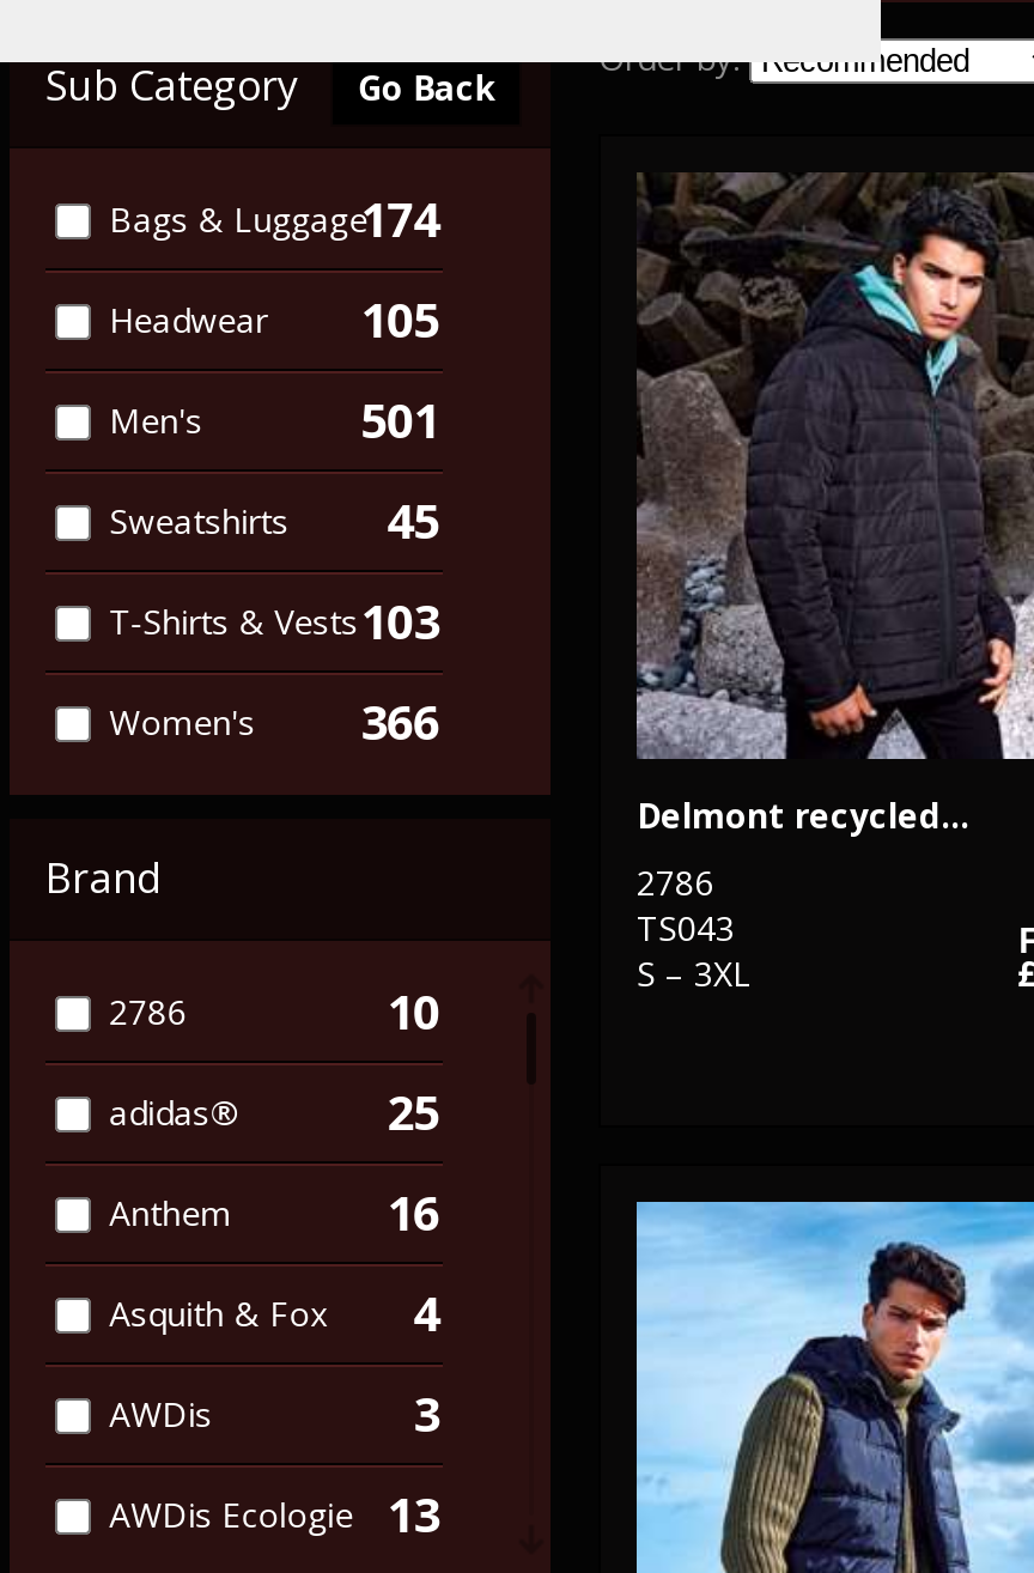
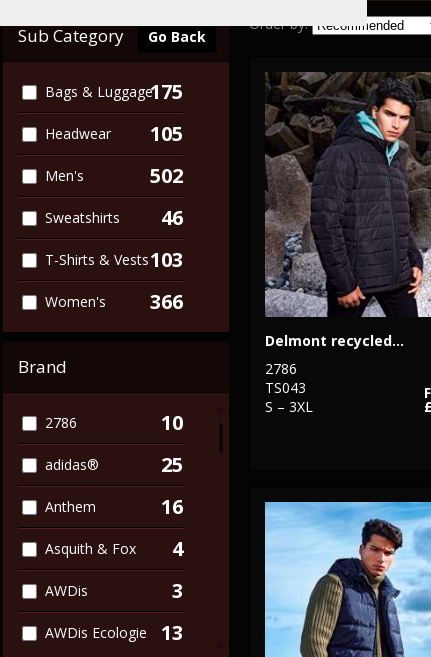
- Bags & Luggage 174
+ Bags & Luggage 175

- 501
+ 502

- 45
+ 46
